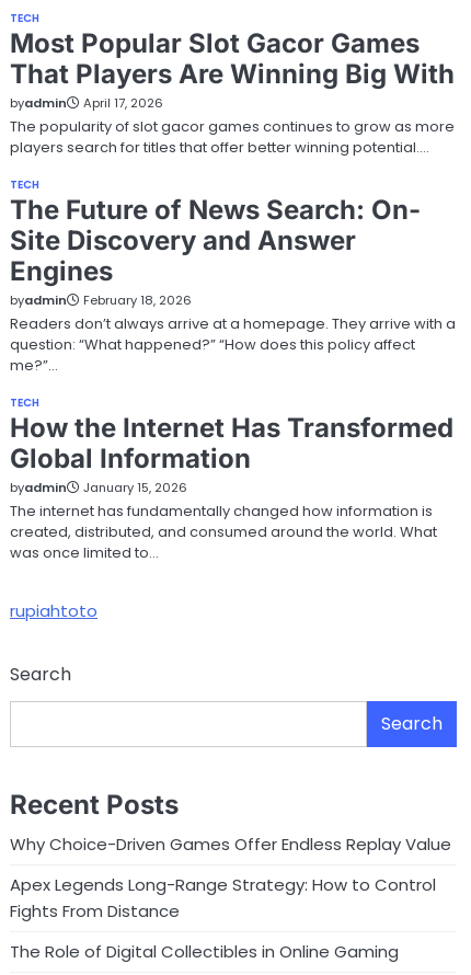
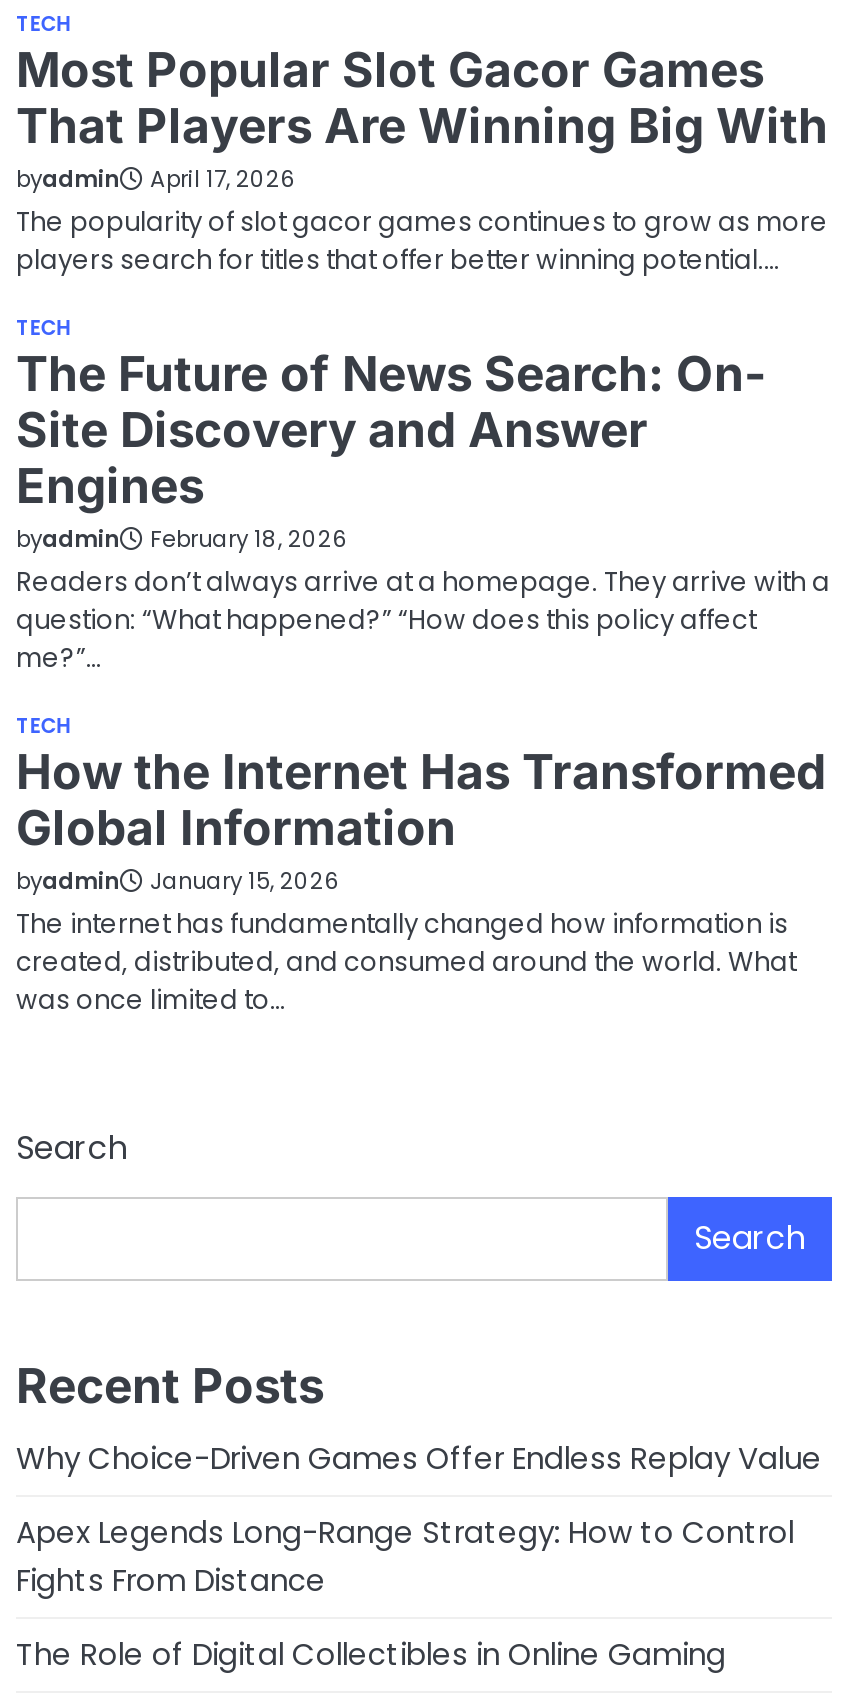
- rupiahtoto
